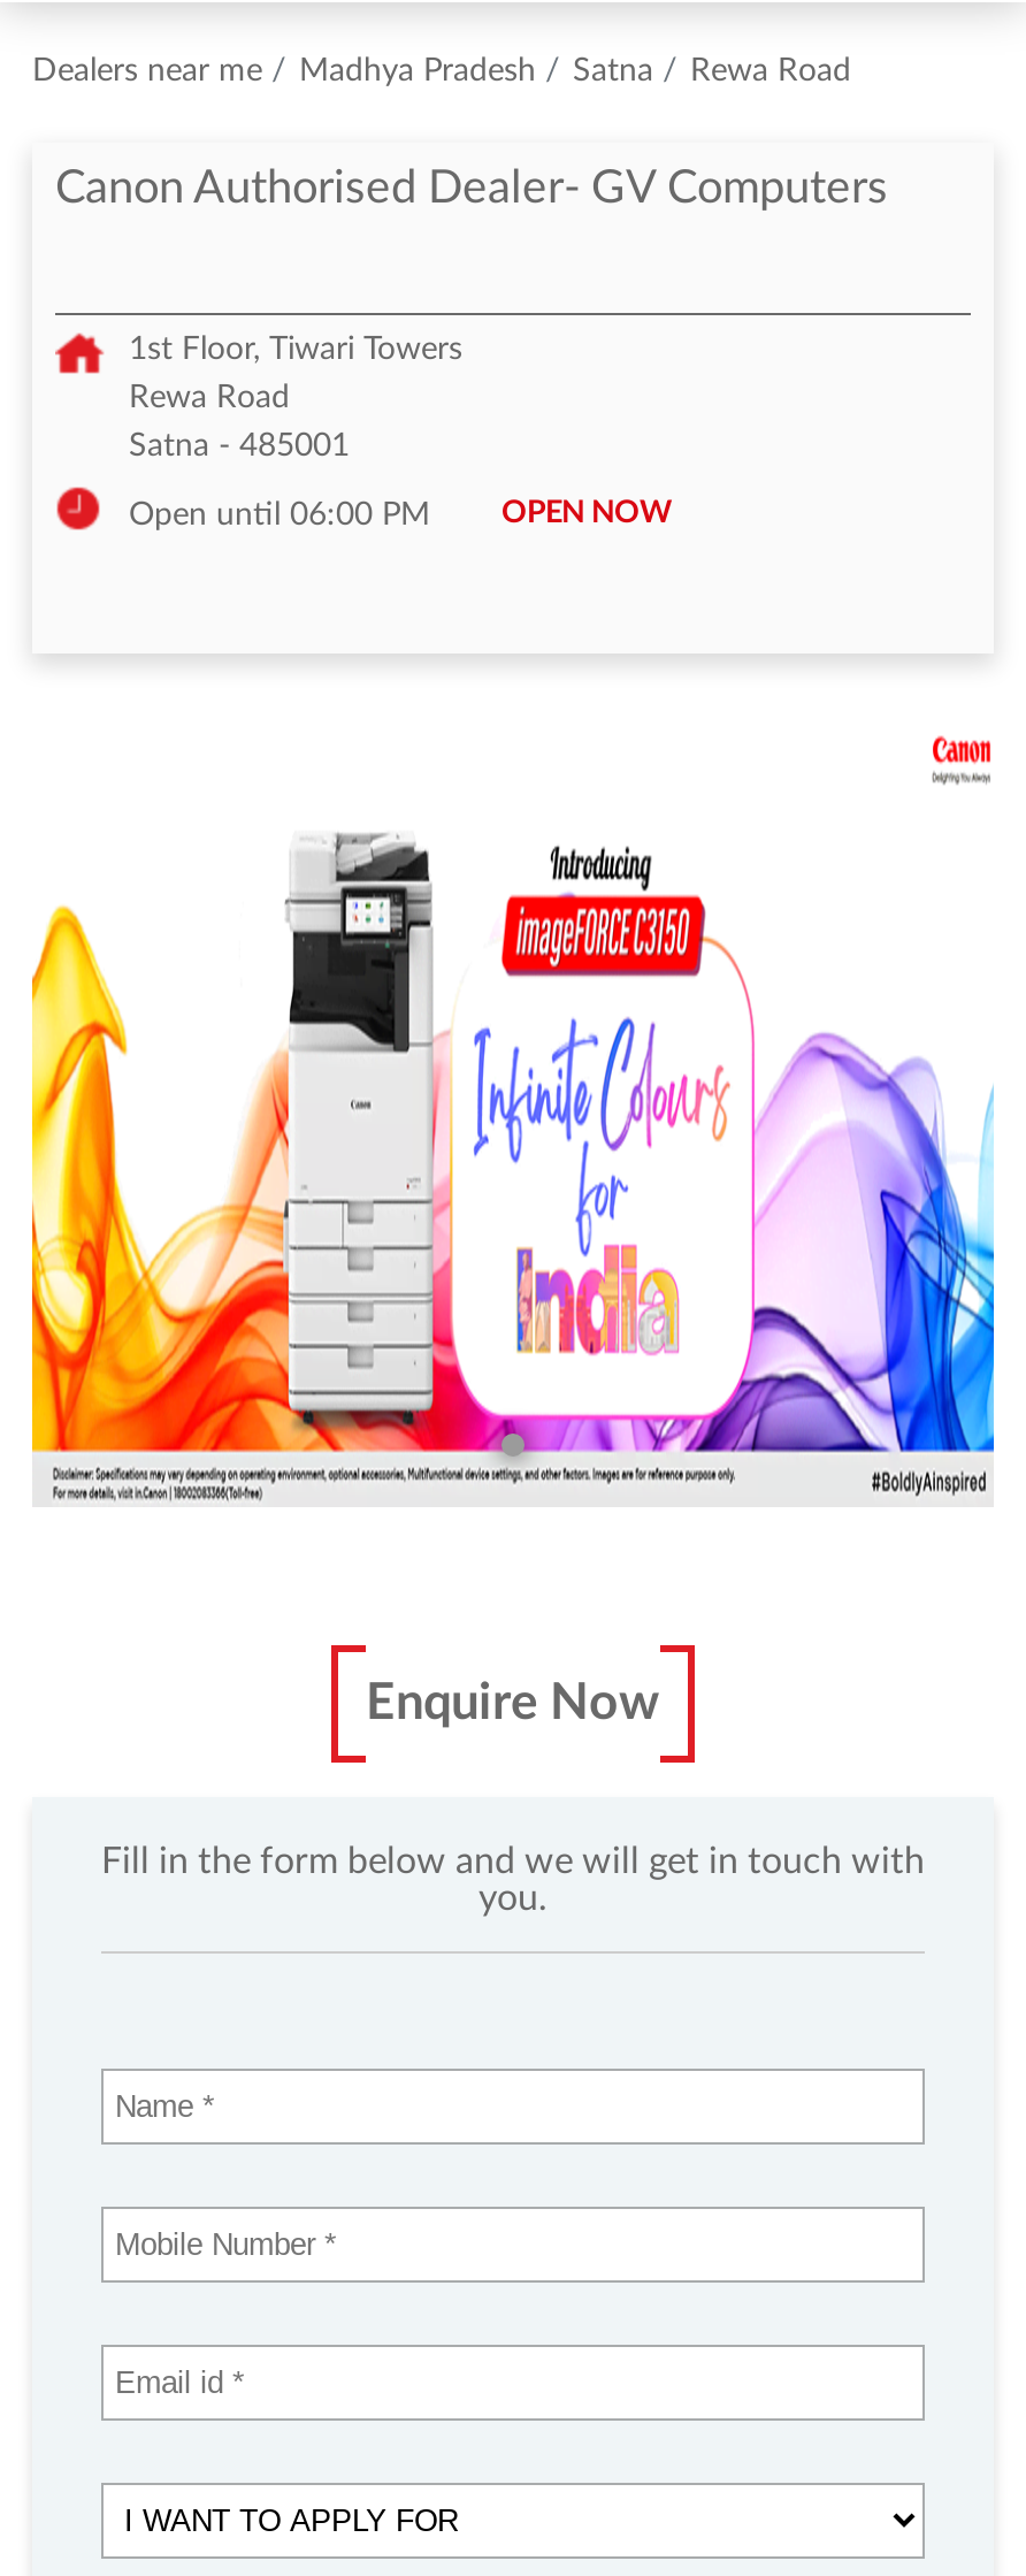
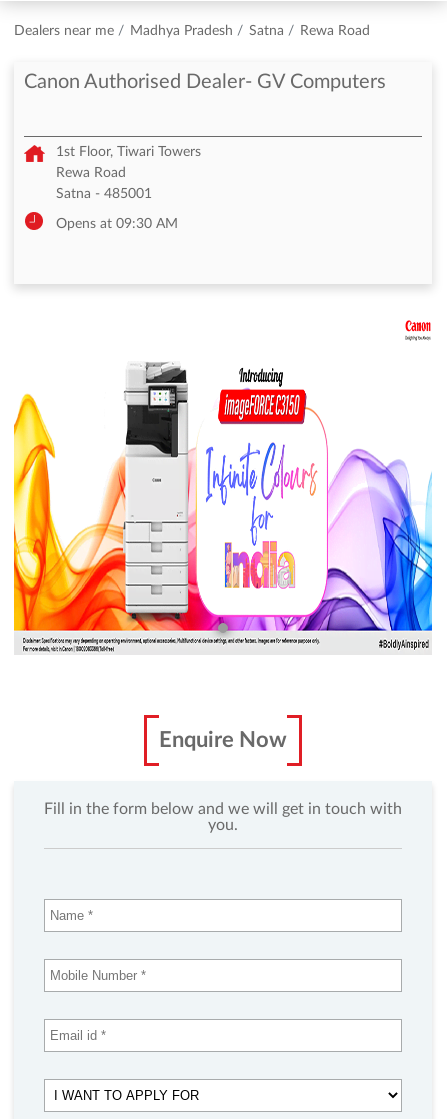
- Open until 06:00 PM
- OPEN NOW
+ Opens at 09:30 AM
